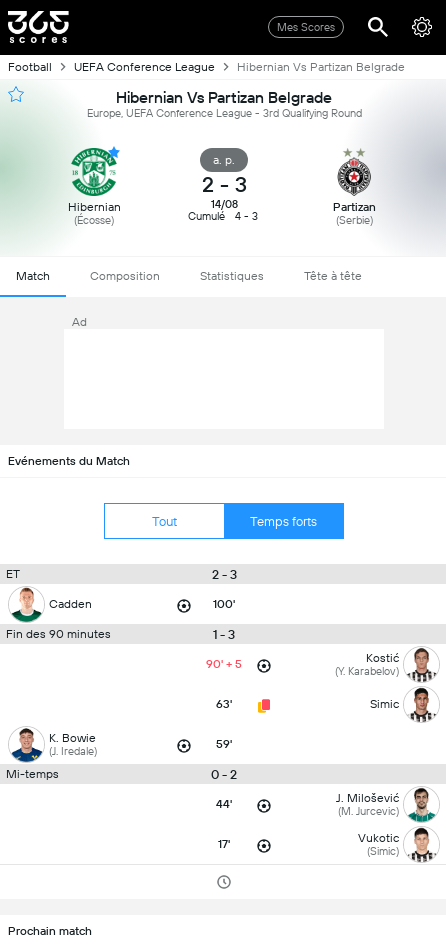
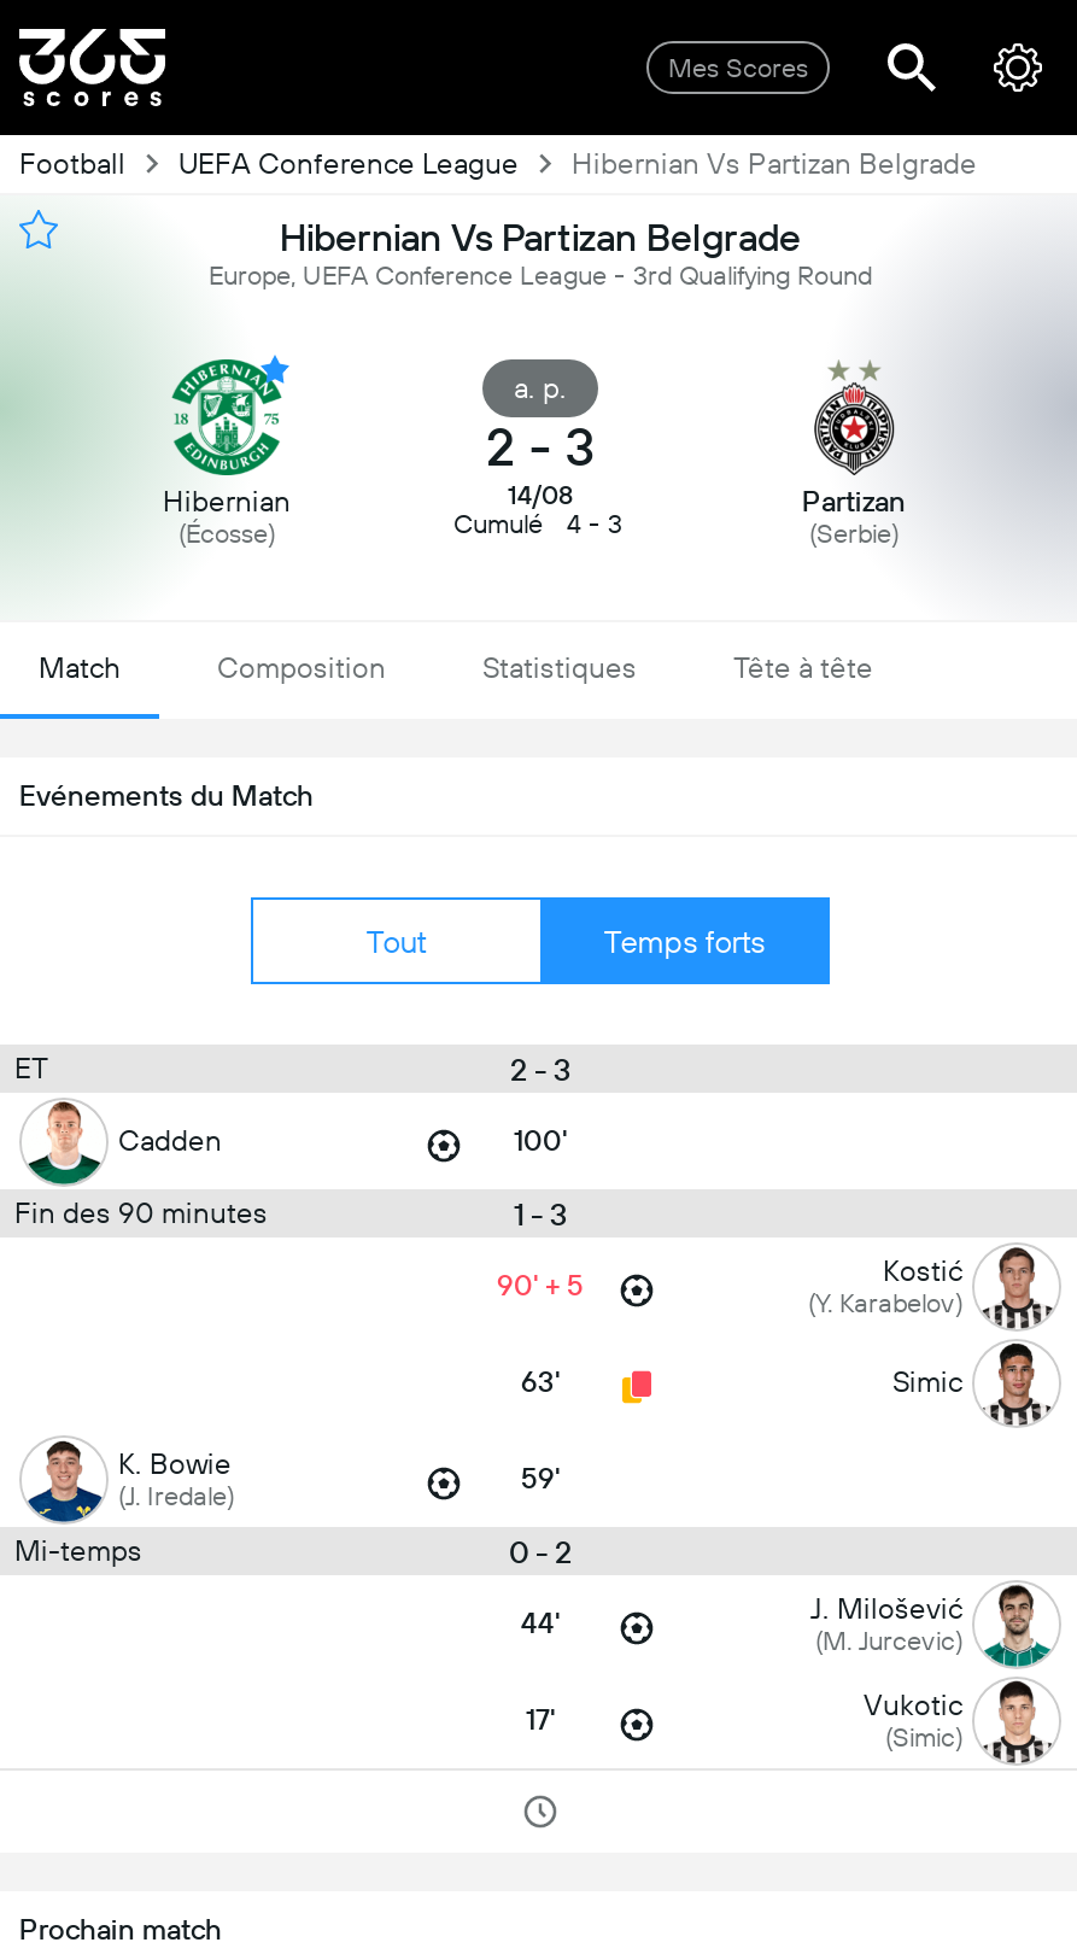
- Ad
